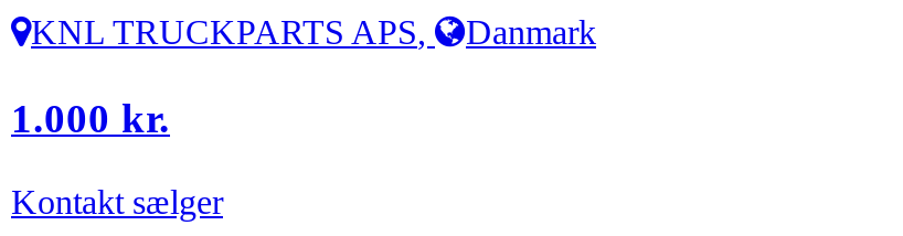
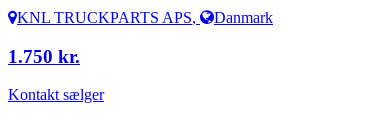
- 1.000 kr.
+ 1.750 kr.
